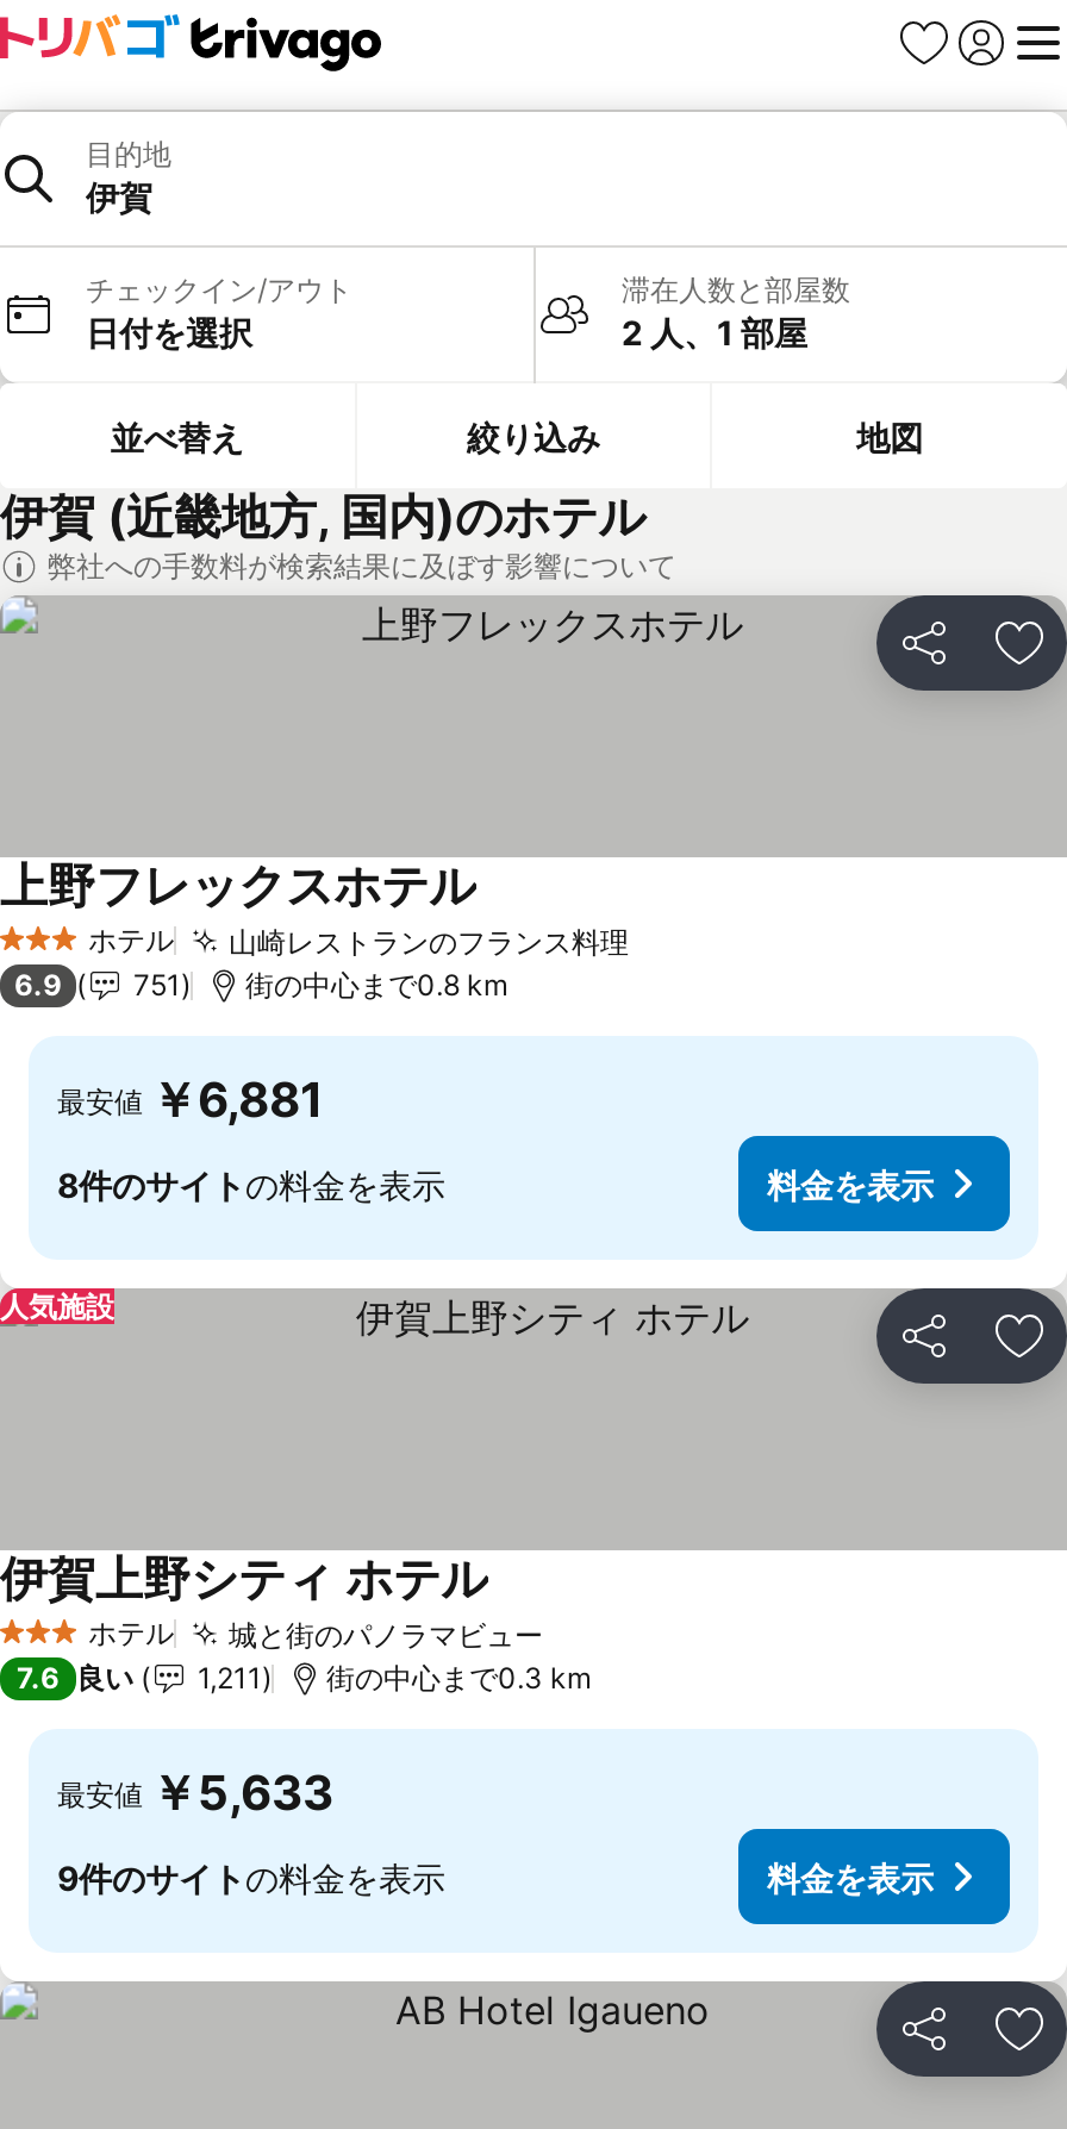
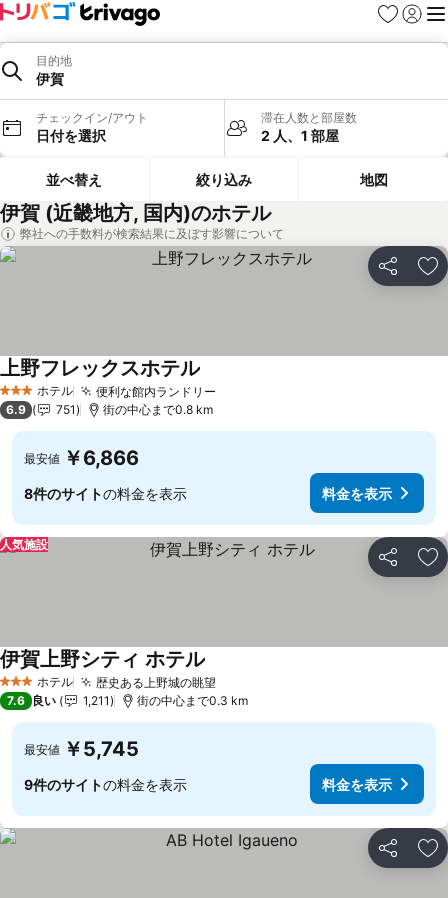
- 山崎レストランのフランス料理
+ 便利な館内ランドリー

- 最安値 ￥6,881
+ 最安値 ￥6,866

- 城と街のパノラマビュー
+ 歴史ある上野城の眺望

- 最安値 ￥5,633
+ 最安値 ￥5,745
